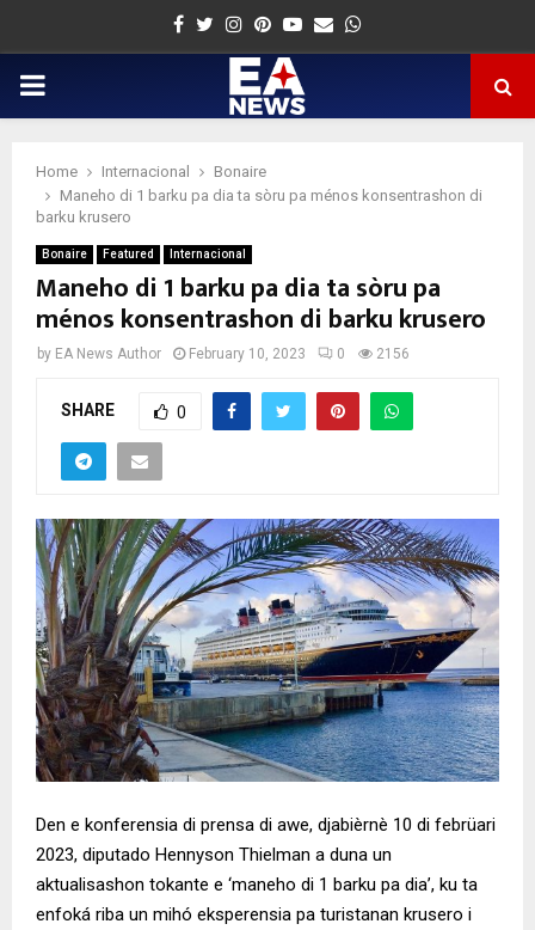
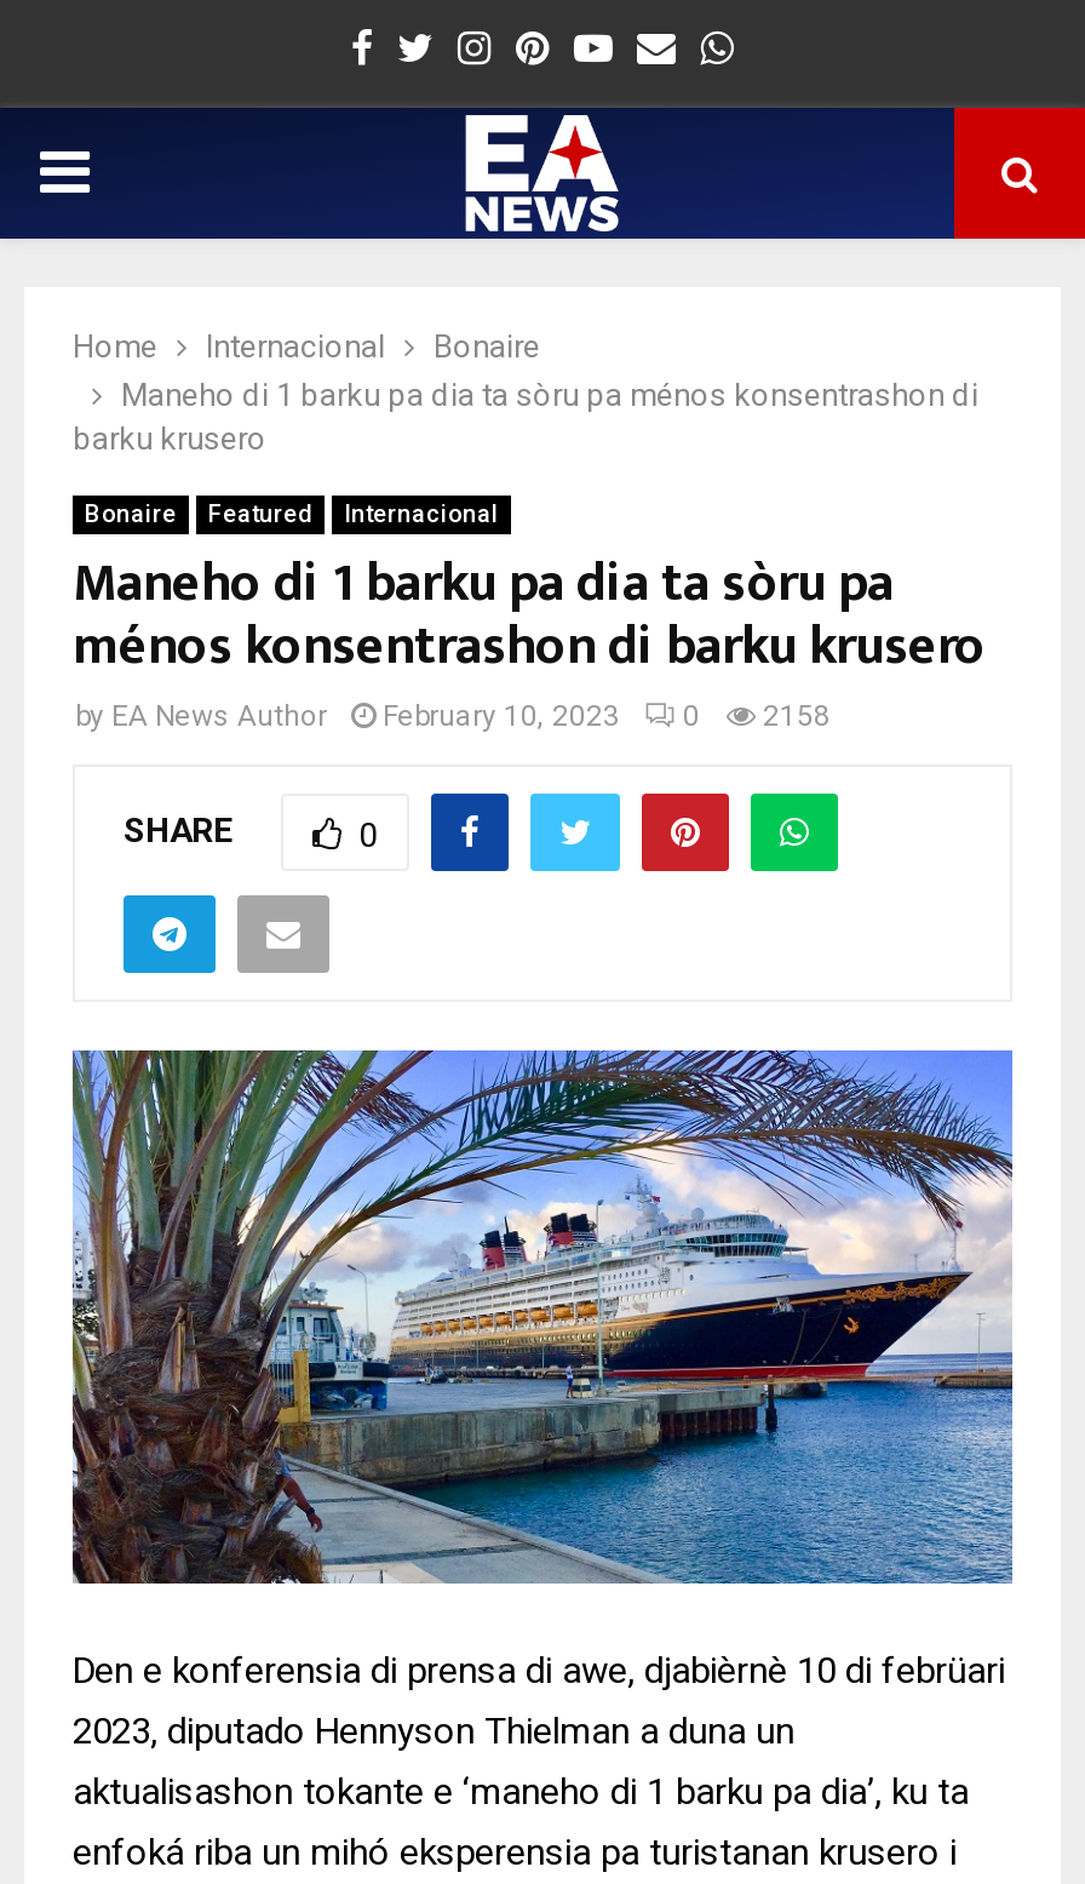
- by EA News Author February 10, 2023 0 2156
+ by EA News Author February 10, 2023 0 2158
